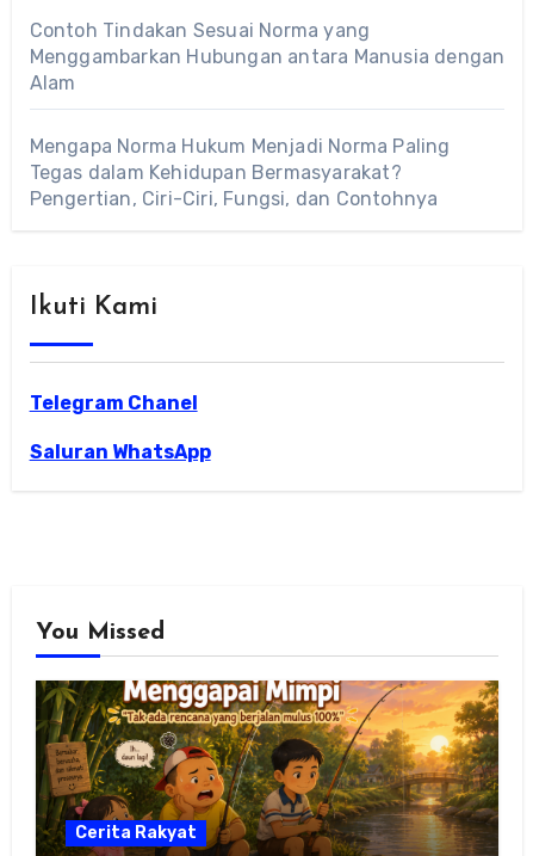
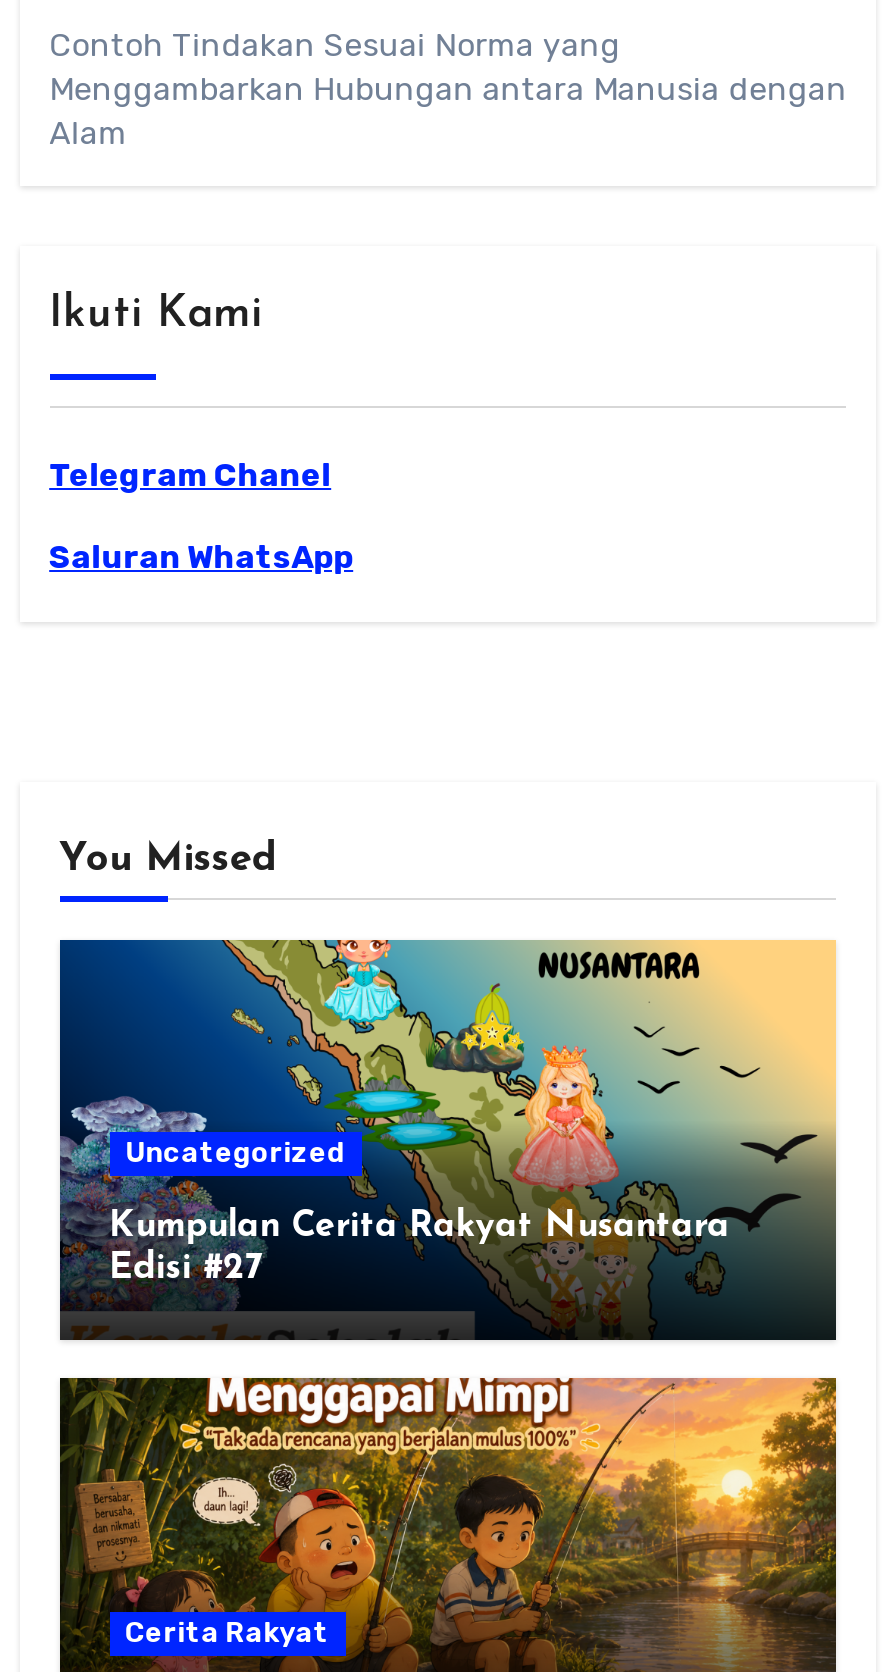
- Mengapa Norma Hukum Menjadi Norma Paling
- Tegas dalam Kehidupan Bermasyarakat?
- Pengertian, Ciri-Ciri, Fungsi, dan Contohnya

moved up: Ikuti Kami | Telegram Chanel | Saluran WhatsApp | You Missed

+ [image]
+ Uncategorized
+ Kumpulan Cerita Rakyat Nusantara
+ Edisi #27
